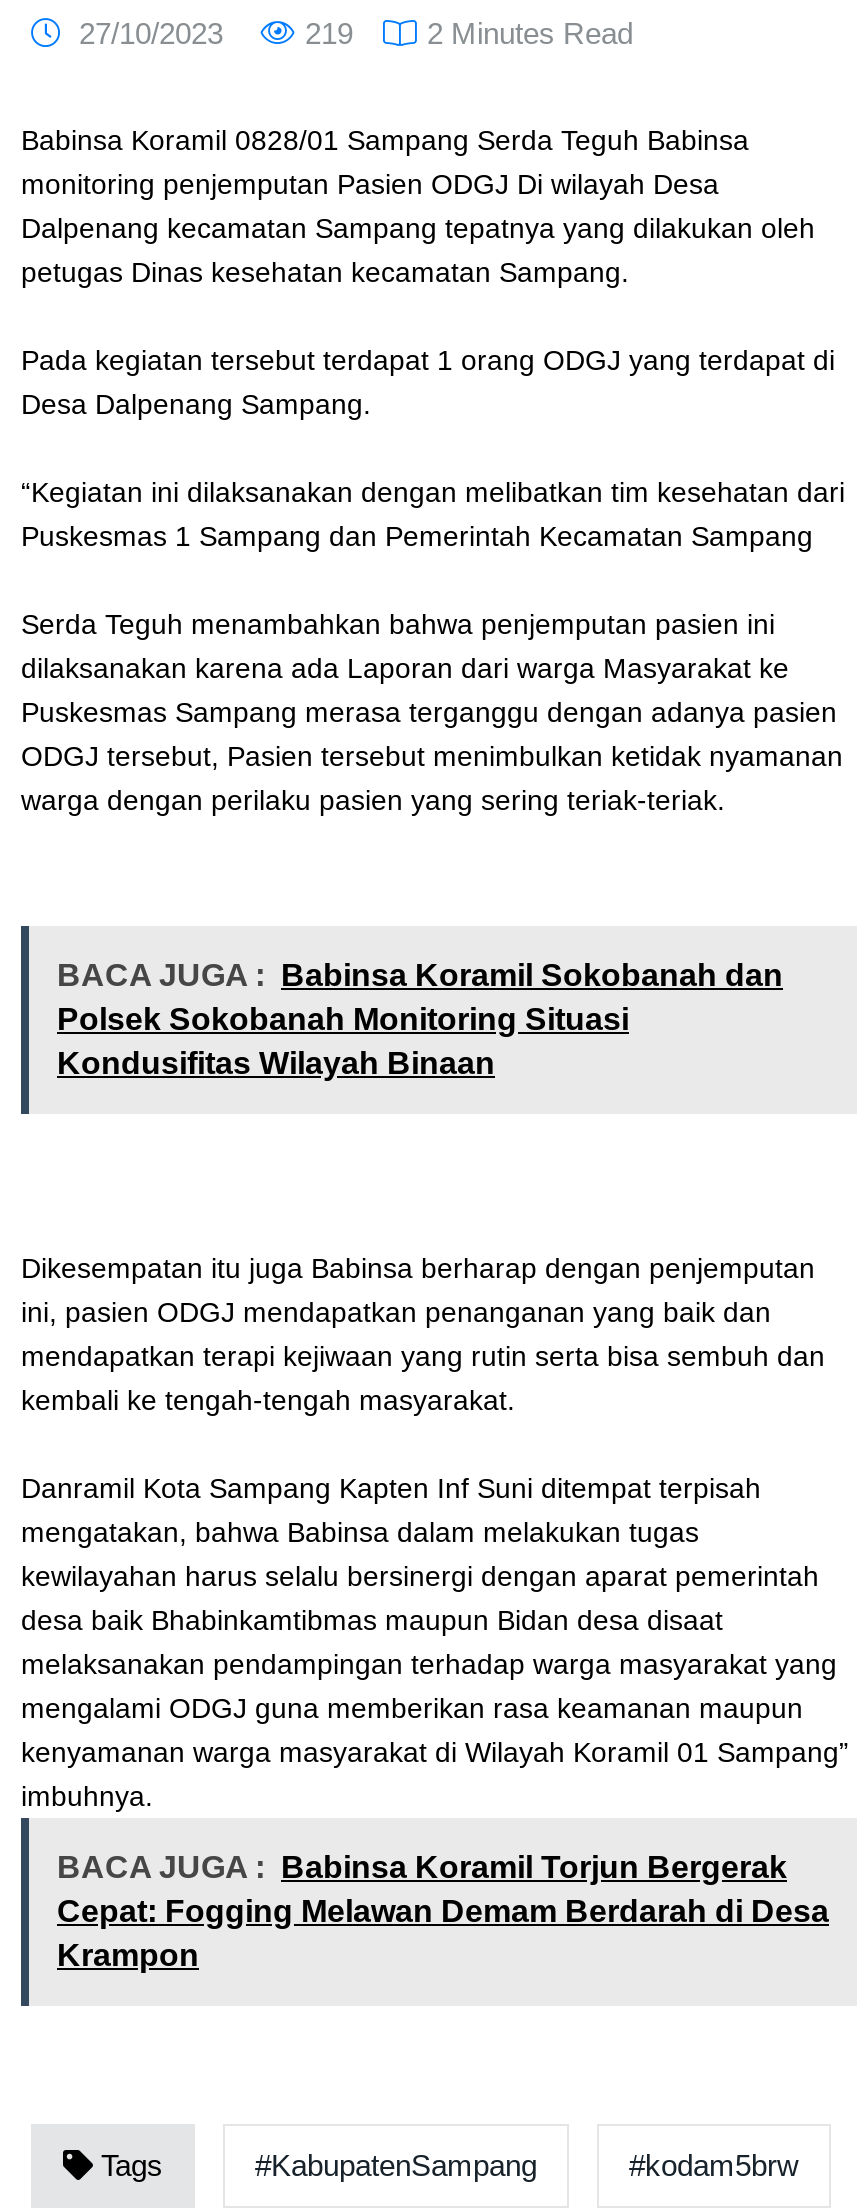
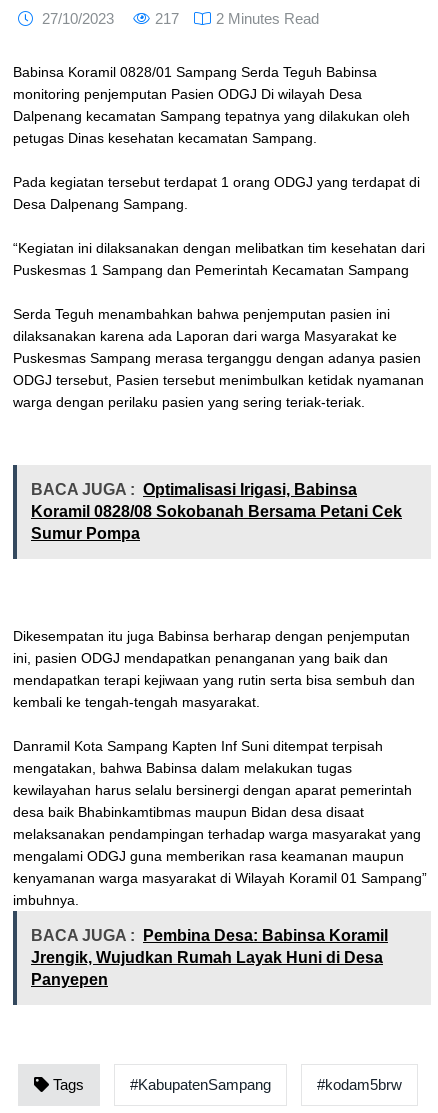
- 219
+ 217

- BACA JUGA : Babinsa Koramil Sokobanah dan
- Polsek Sokobanah Monitoring Situasi
- Kondusifitas Wilayah Binaan
+ BACA JUGA : Optimalisasi Irigasi, Babinsa
+ Koramil 0828/08 Sokobanah Bersama Petani Cek
+ Sumur Pompa

- BACA JUGA : Babinsa Koramil Torjun Bergerak
- Cepat: Fogging Melawan Demam Berdarah di Desa
- Krampon
+ BACA JUGA : Pembina Desa: Babinsa Koramil
+ Jrengik, Wujudkan Rumah Layak Huni di Desa
+ Panyepen
